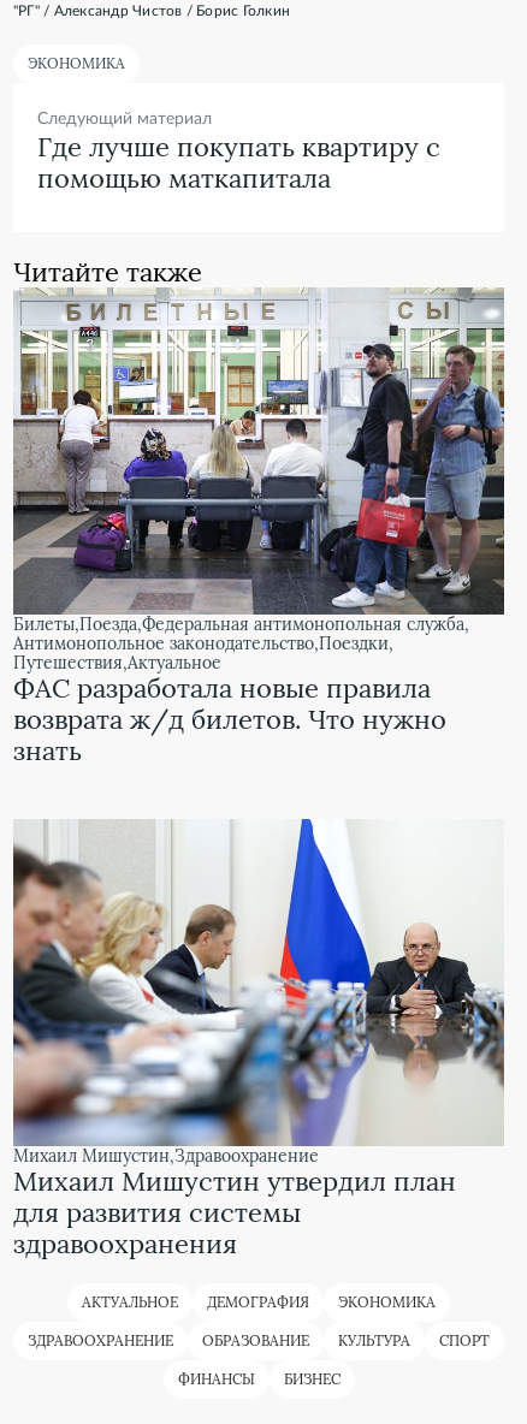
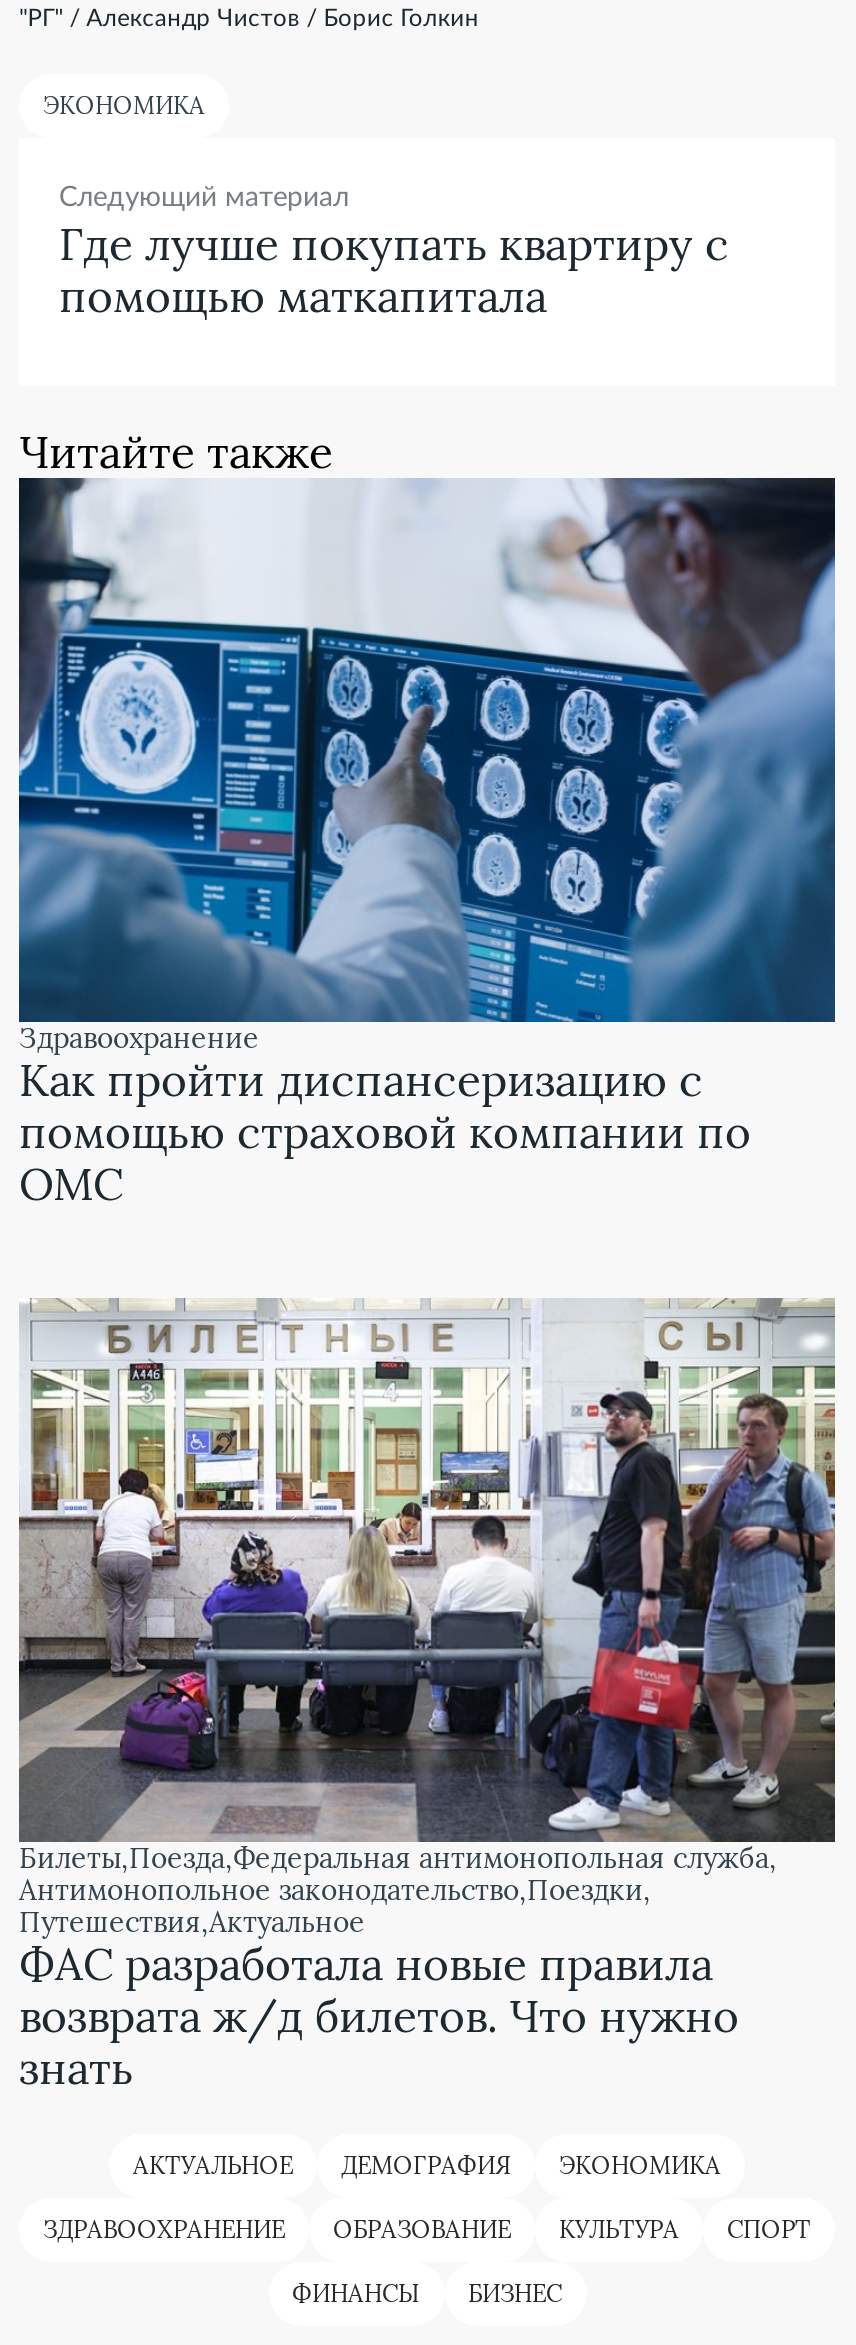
+ [image]
+ Как пройти диспансеризацию с
+ помощью страховой компании по
+ ОМС

moved down: [image] | билеты | поезда | ... | возврата ж/д билетов. Что нужно | знать

- [image]
- Михаил Мишустин
- Михаил Мишустин утвердил план
- для развития системы
- здравоохранения

moved up: Здравоохранение
